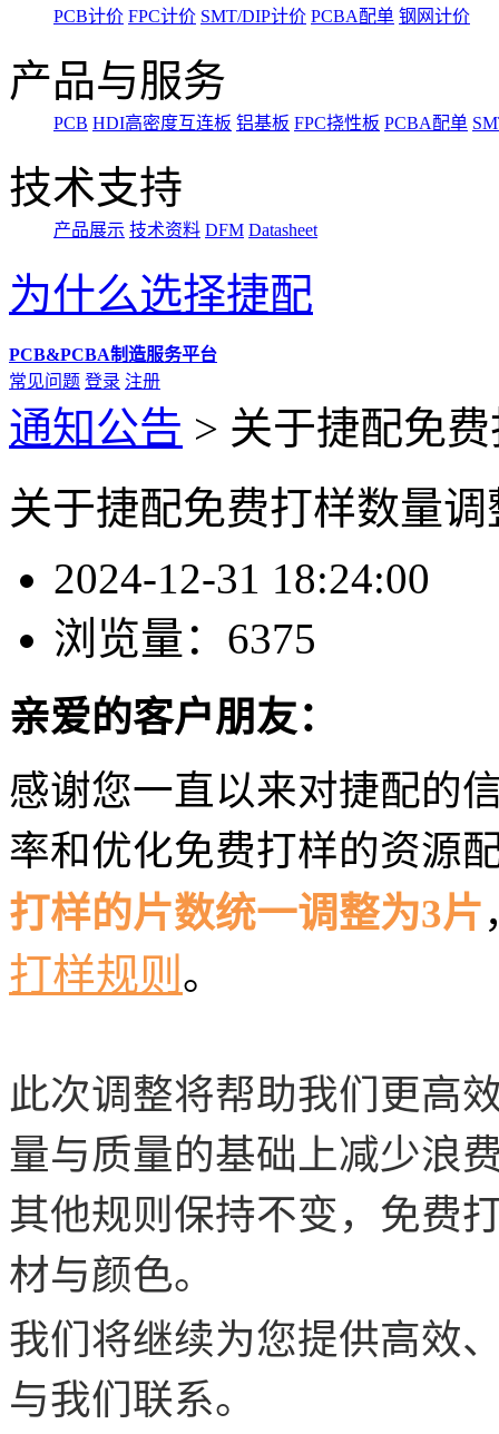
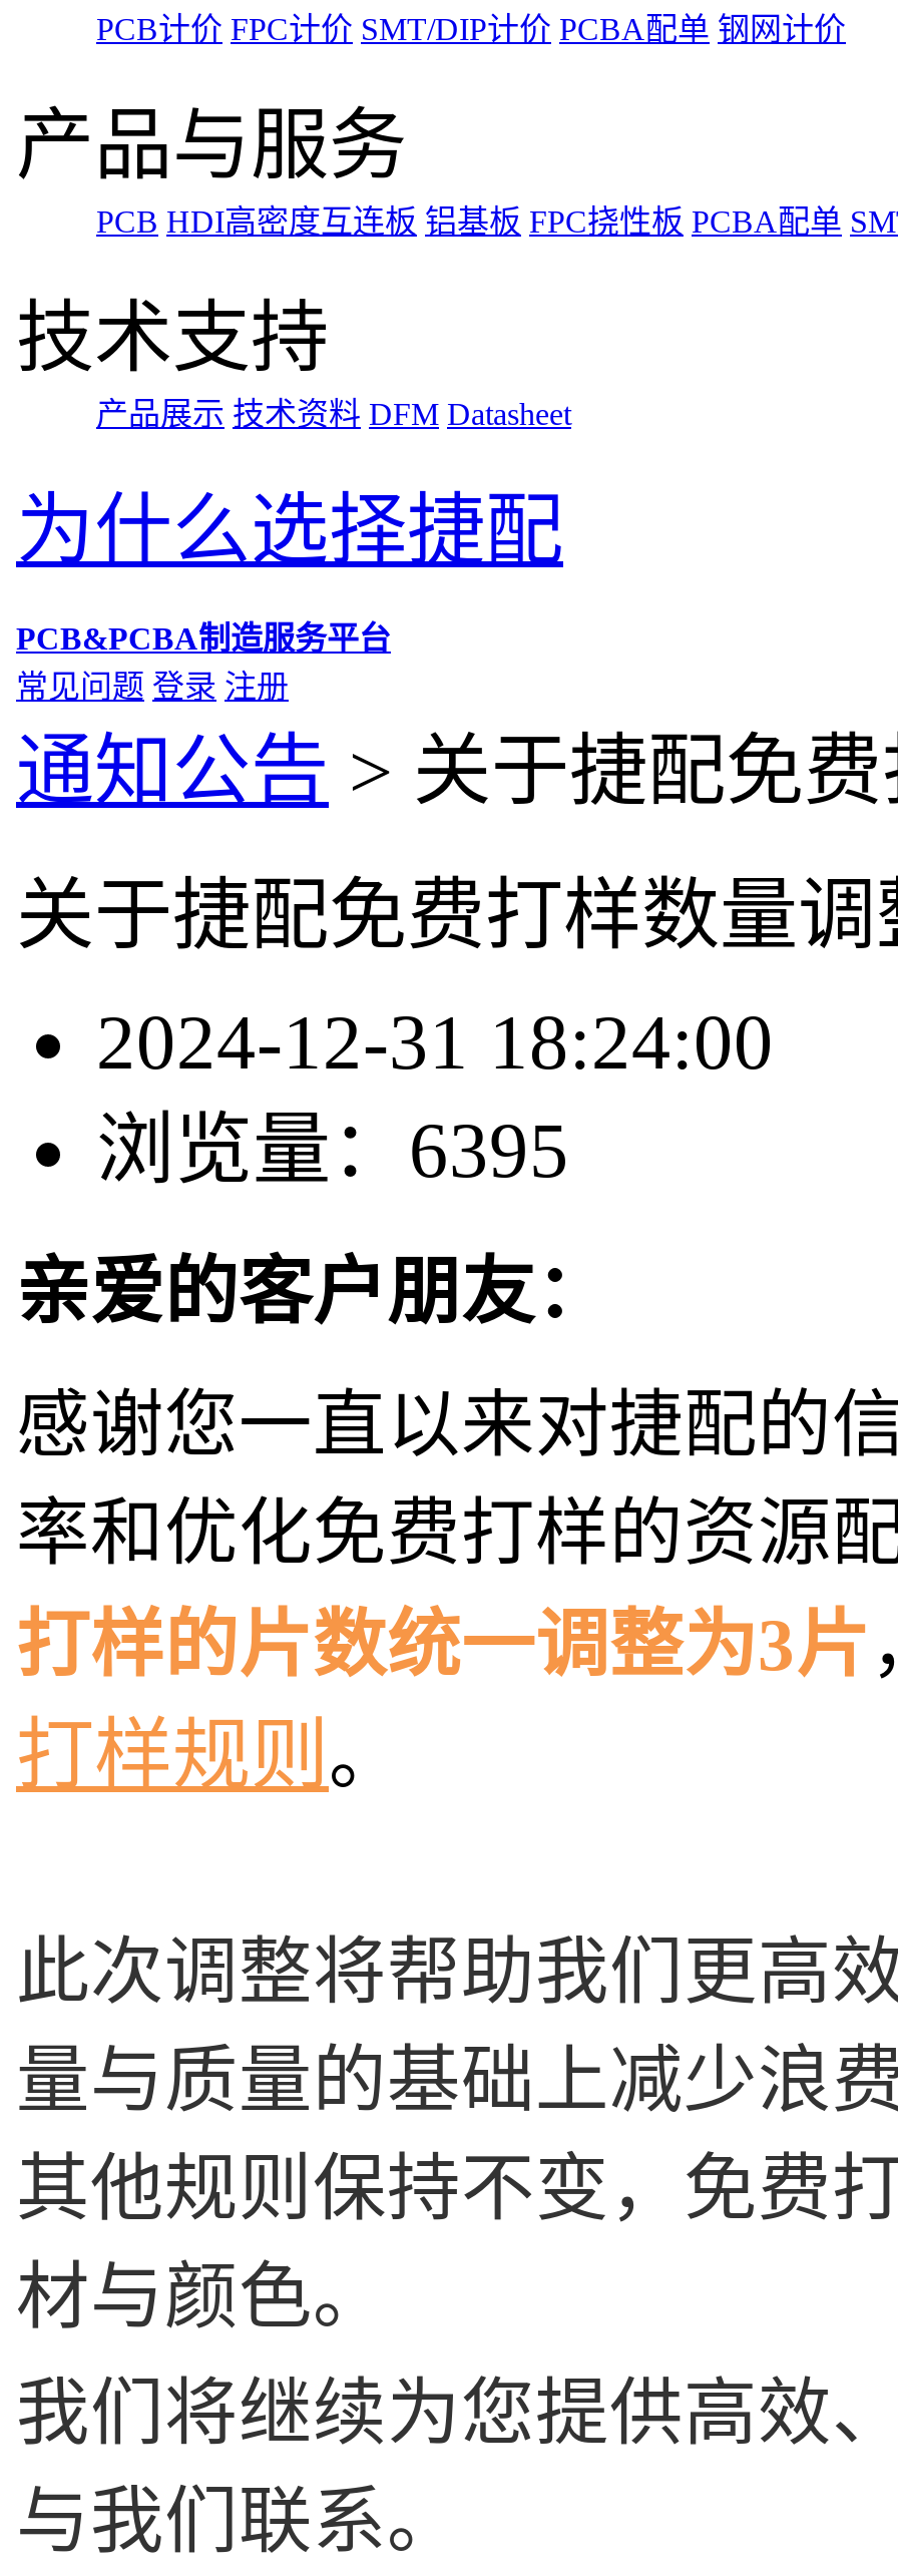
- 浏览量：6375
+ 浏览量：6395
